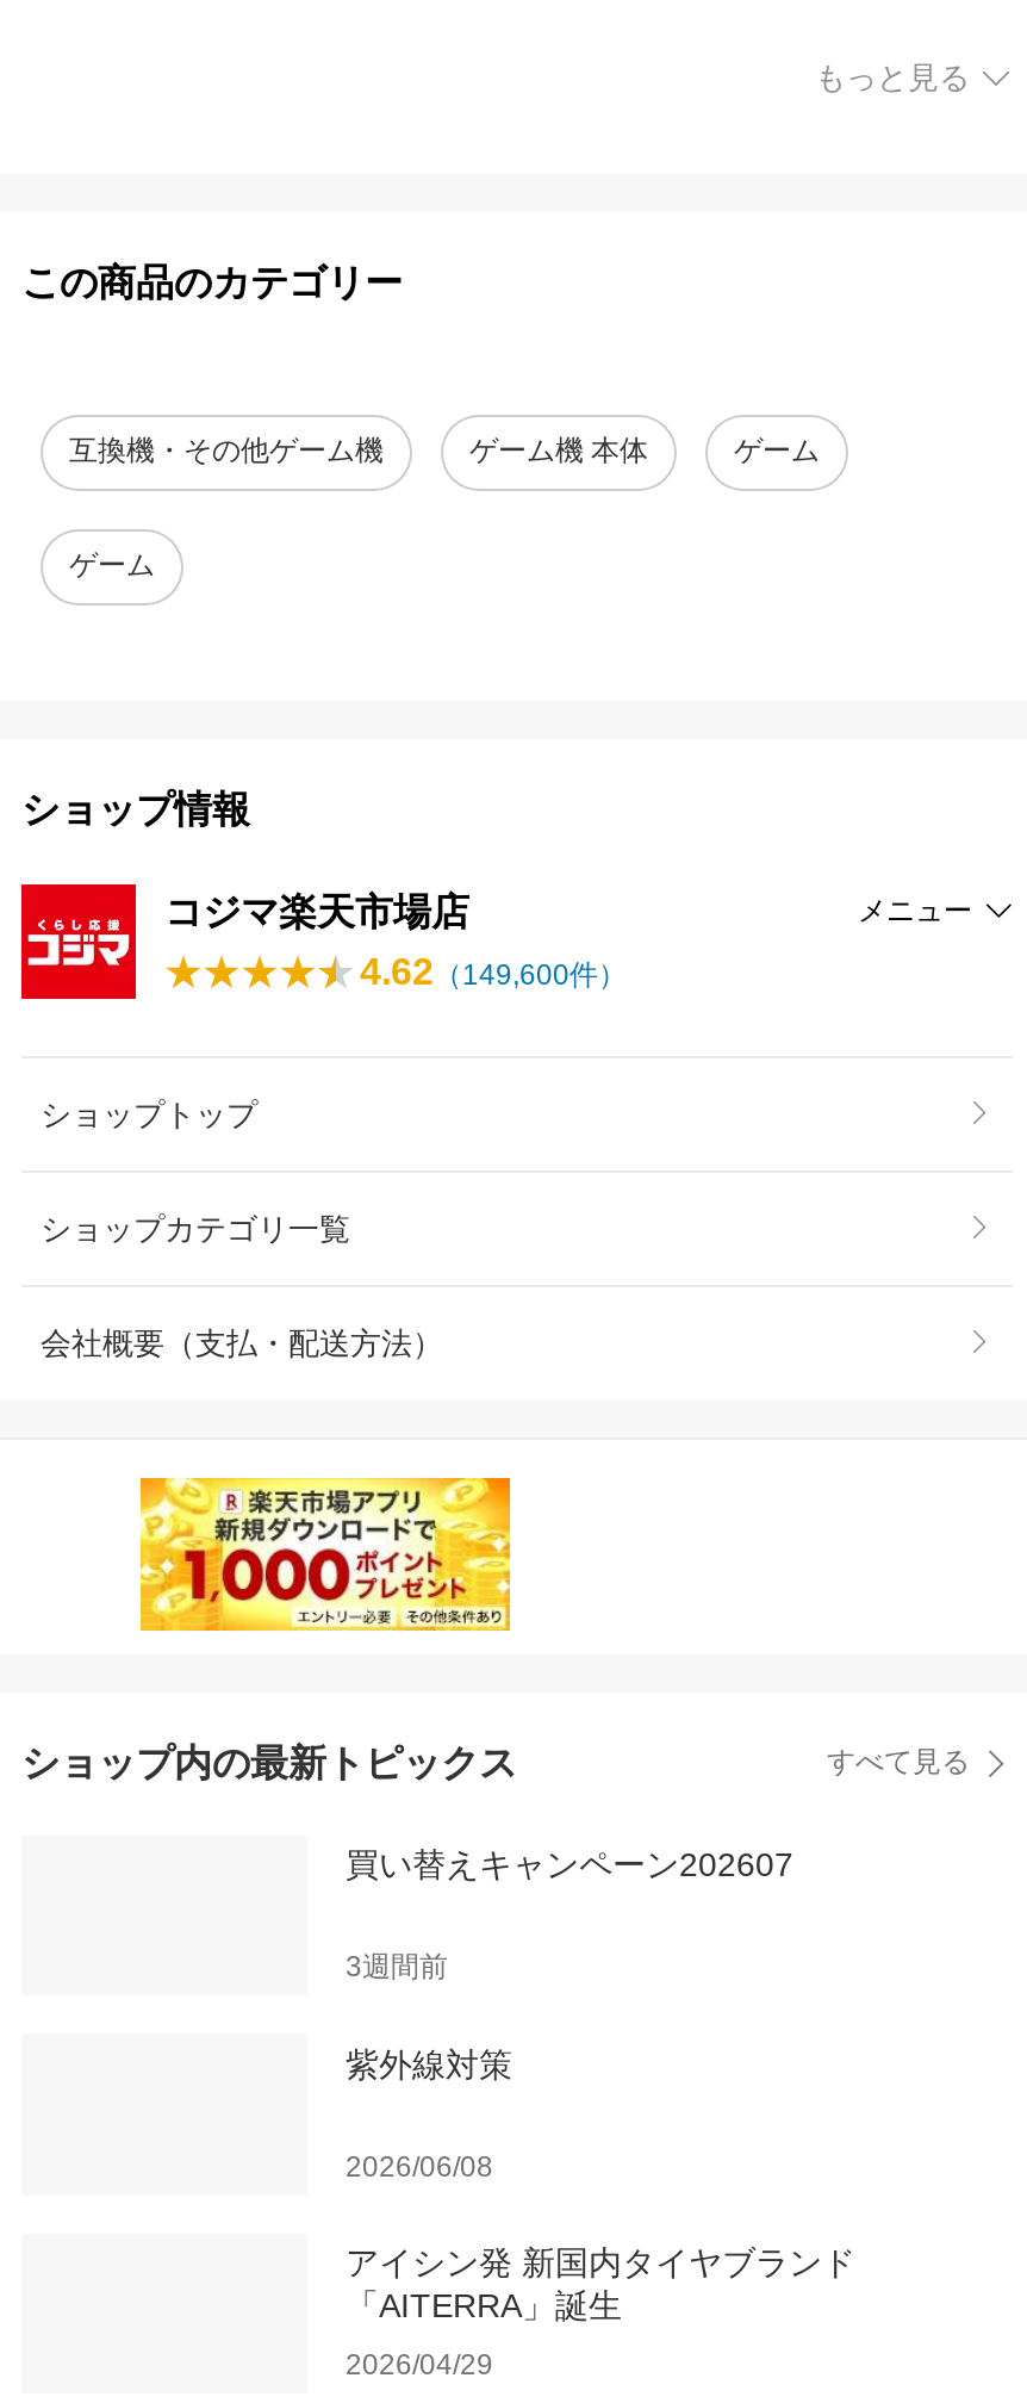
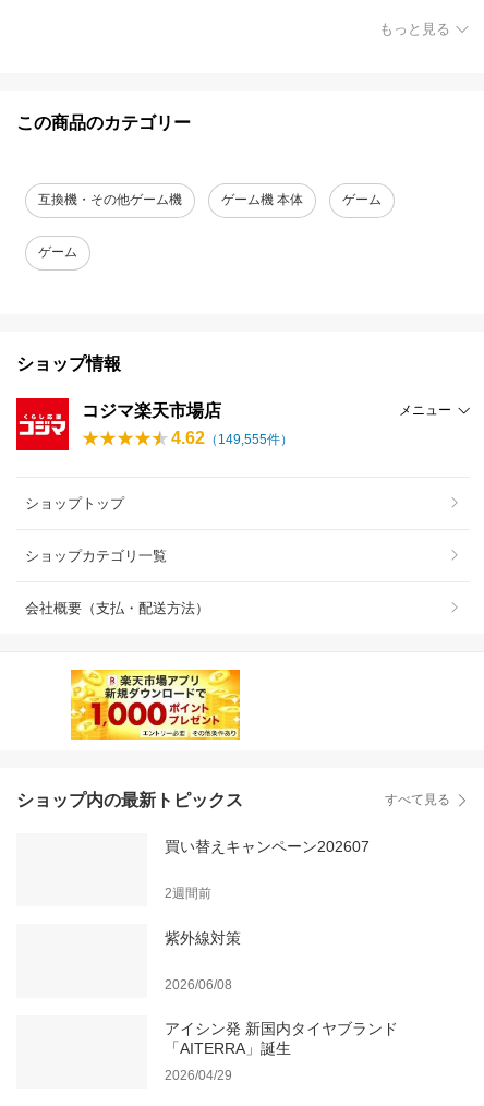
- 4.62（149,600件）
+ 4.62（149,555件）

- 3週間前
+ 2週間前
